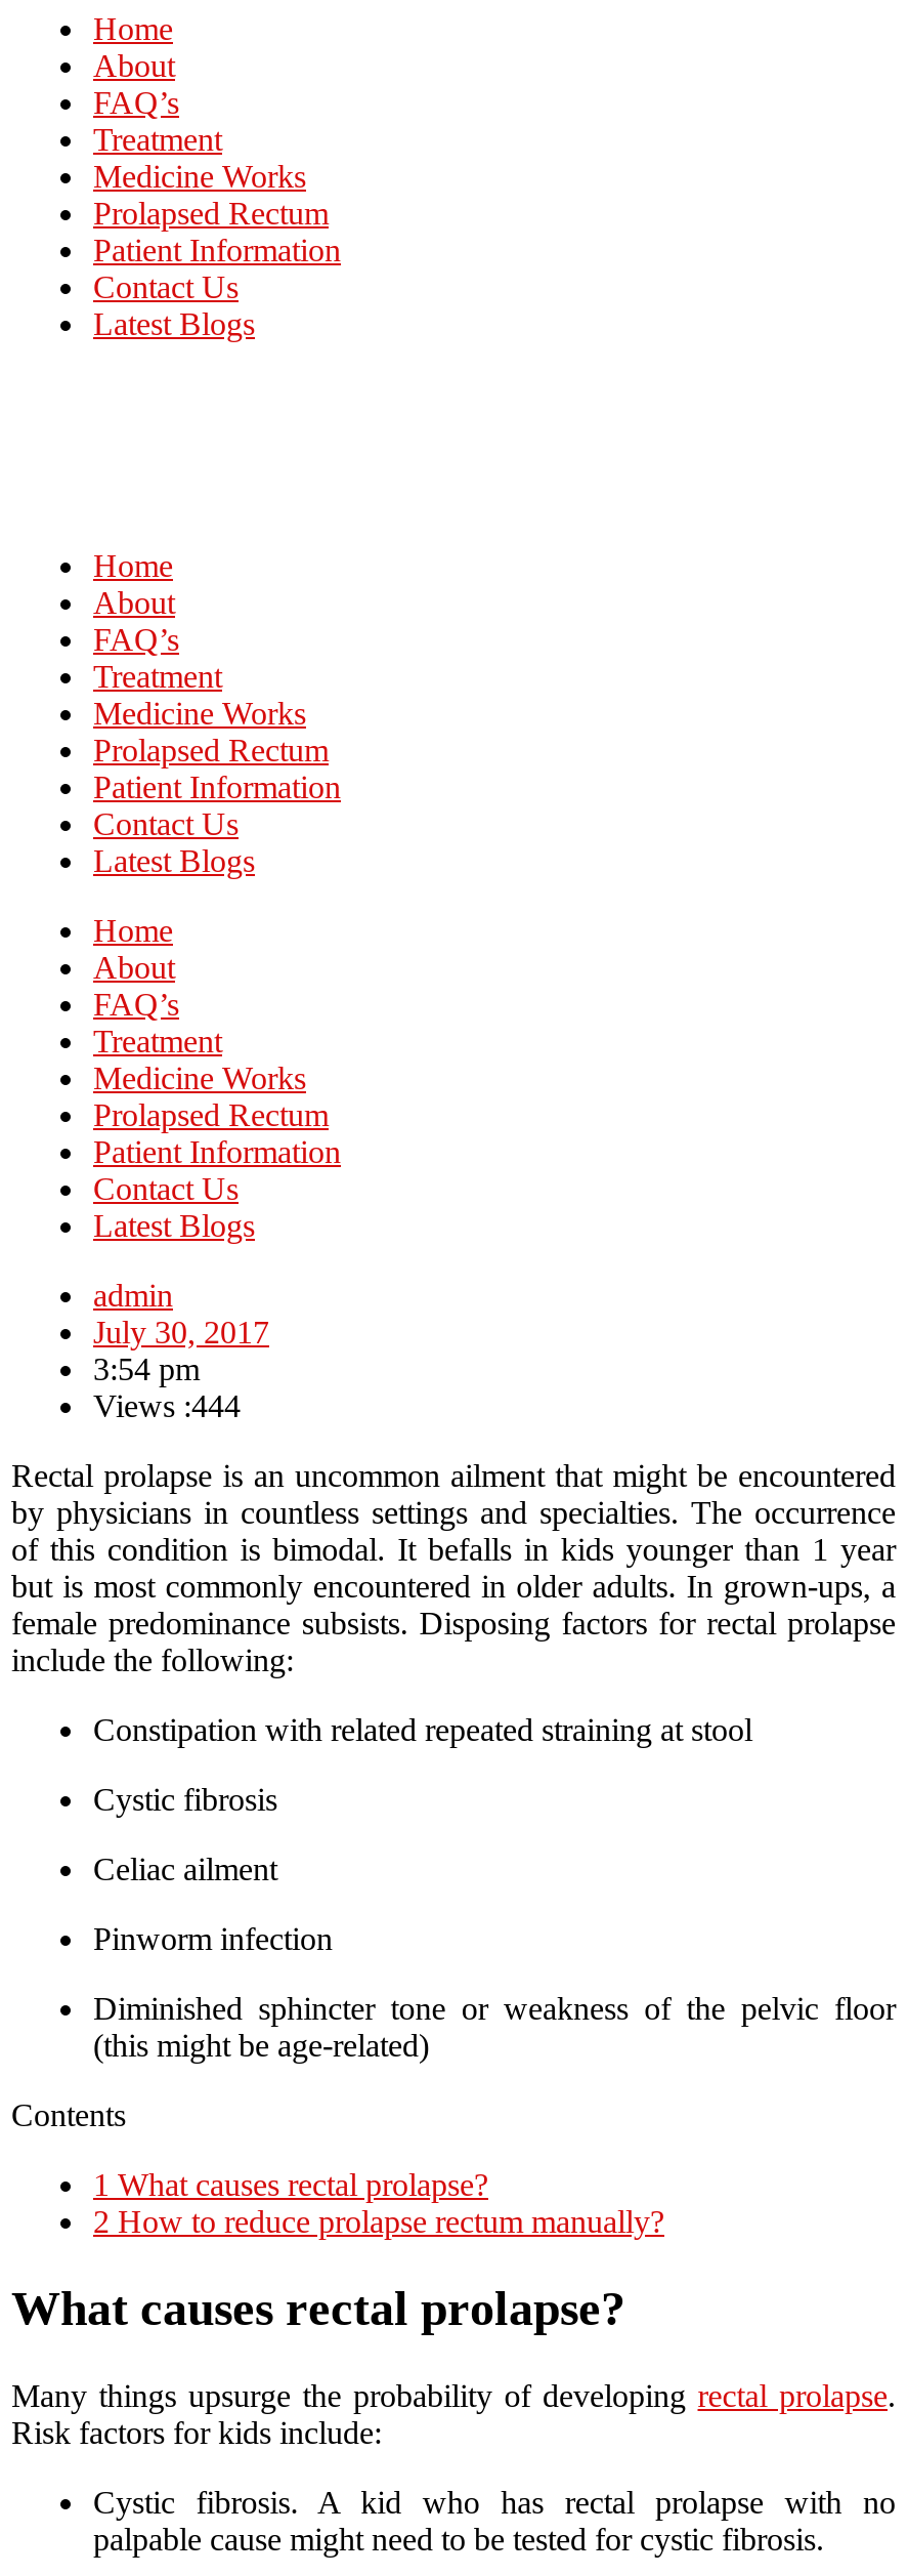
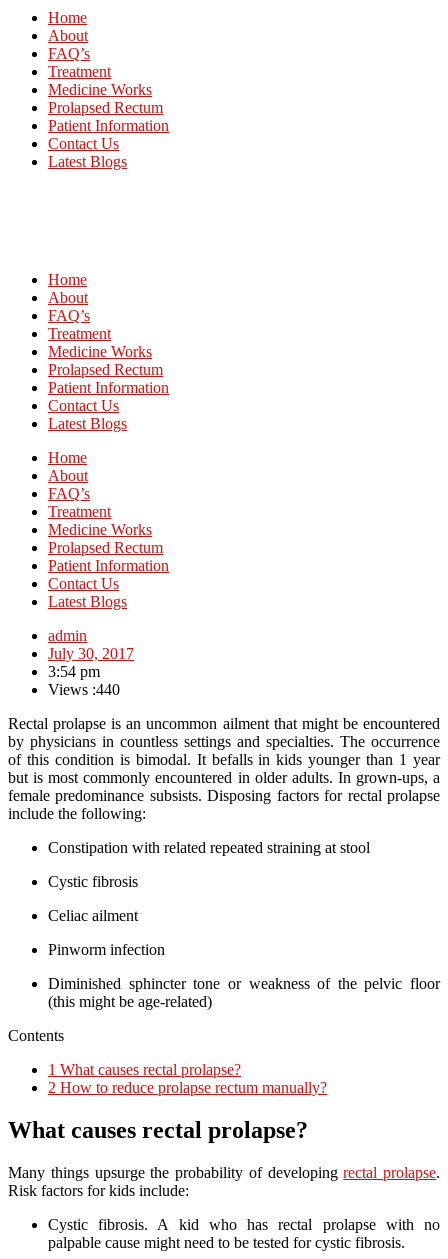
- Views :444
+ Views :440
